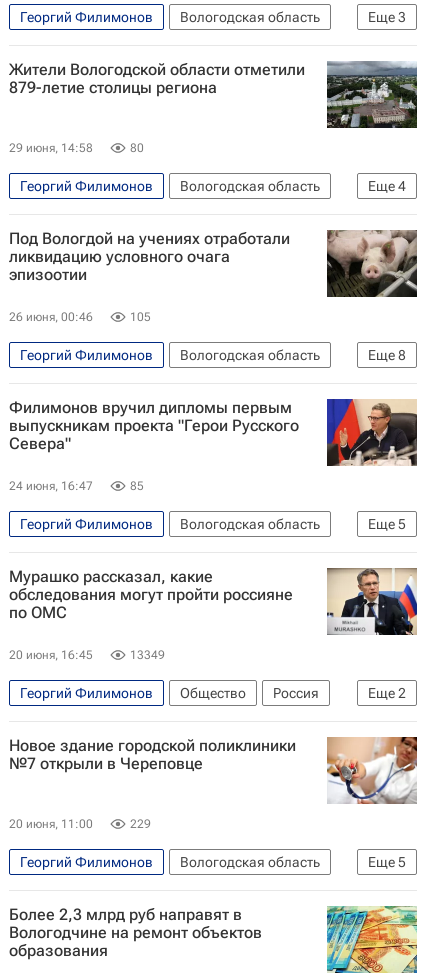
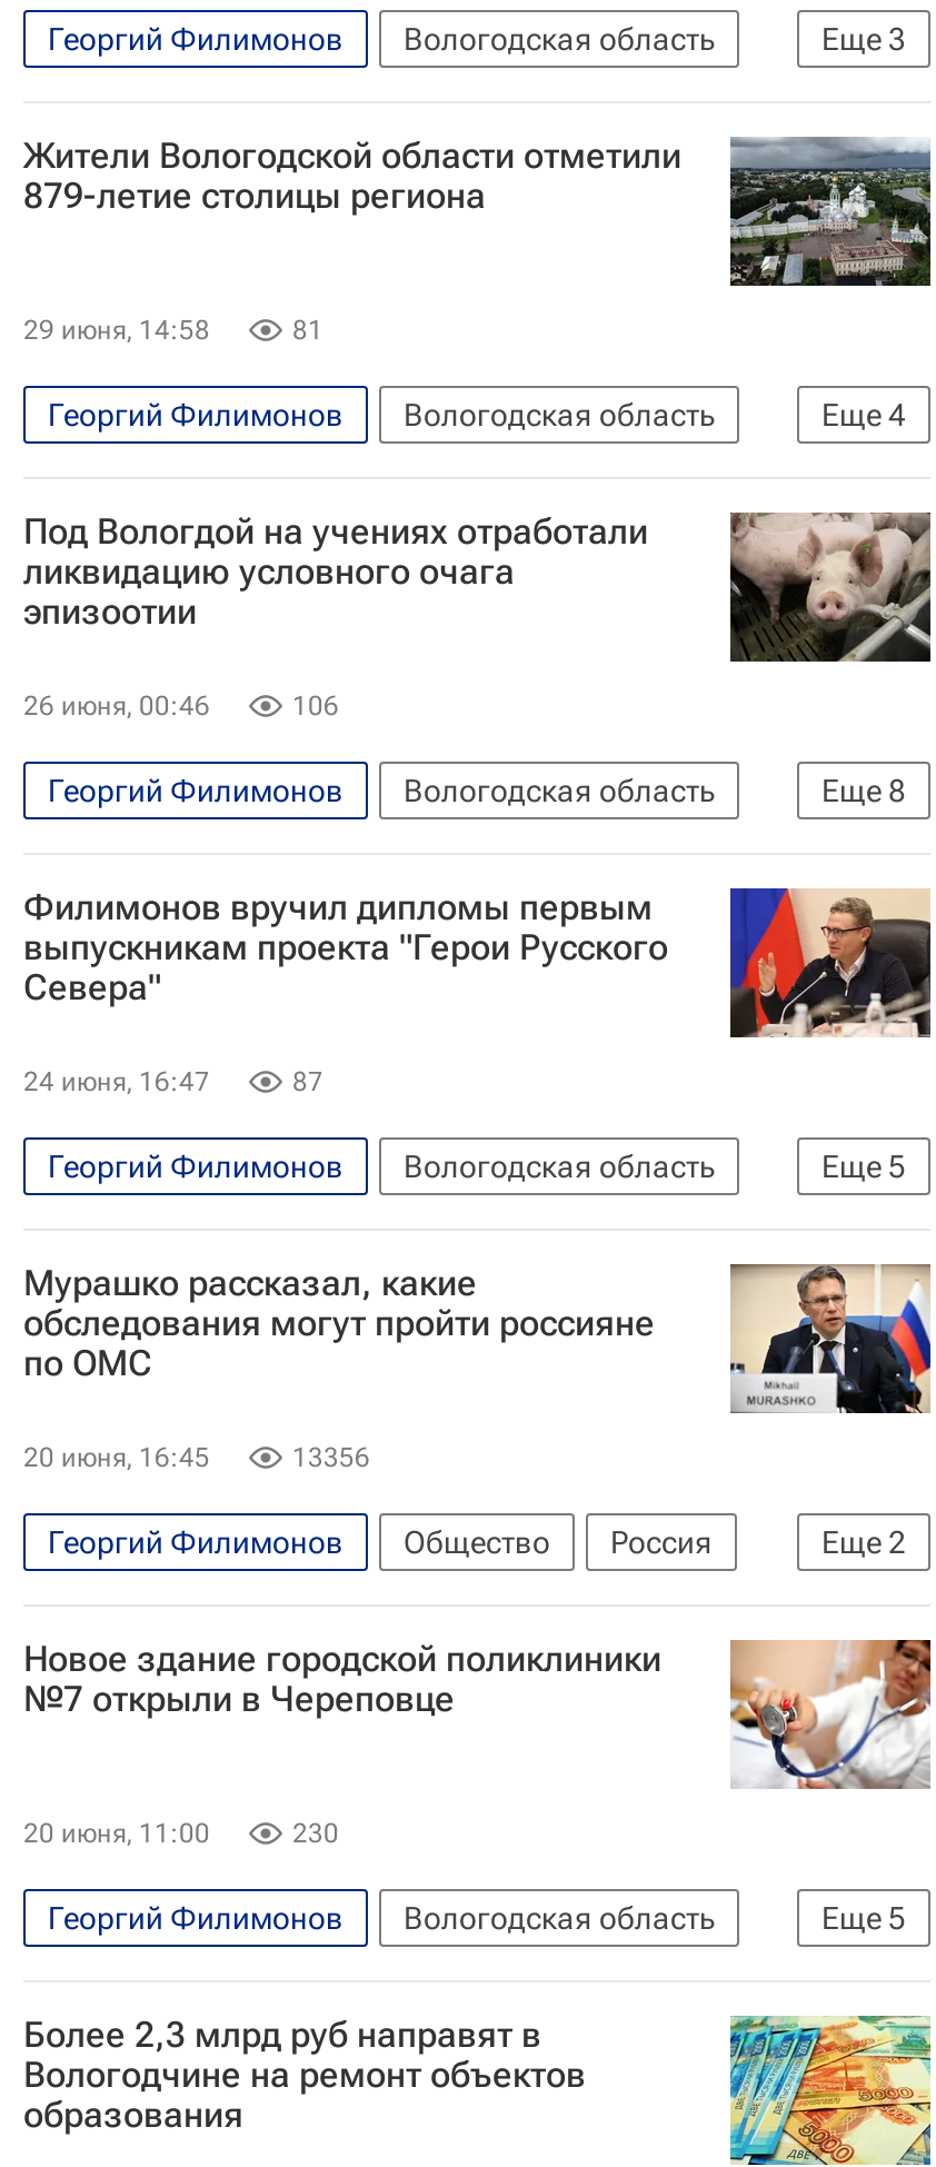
- 80
+ 81

- 105
+ 106

- 85
+ 87

- 13349
+ 13356

- 229
+ 230
